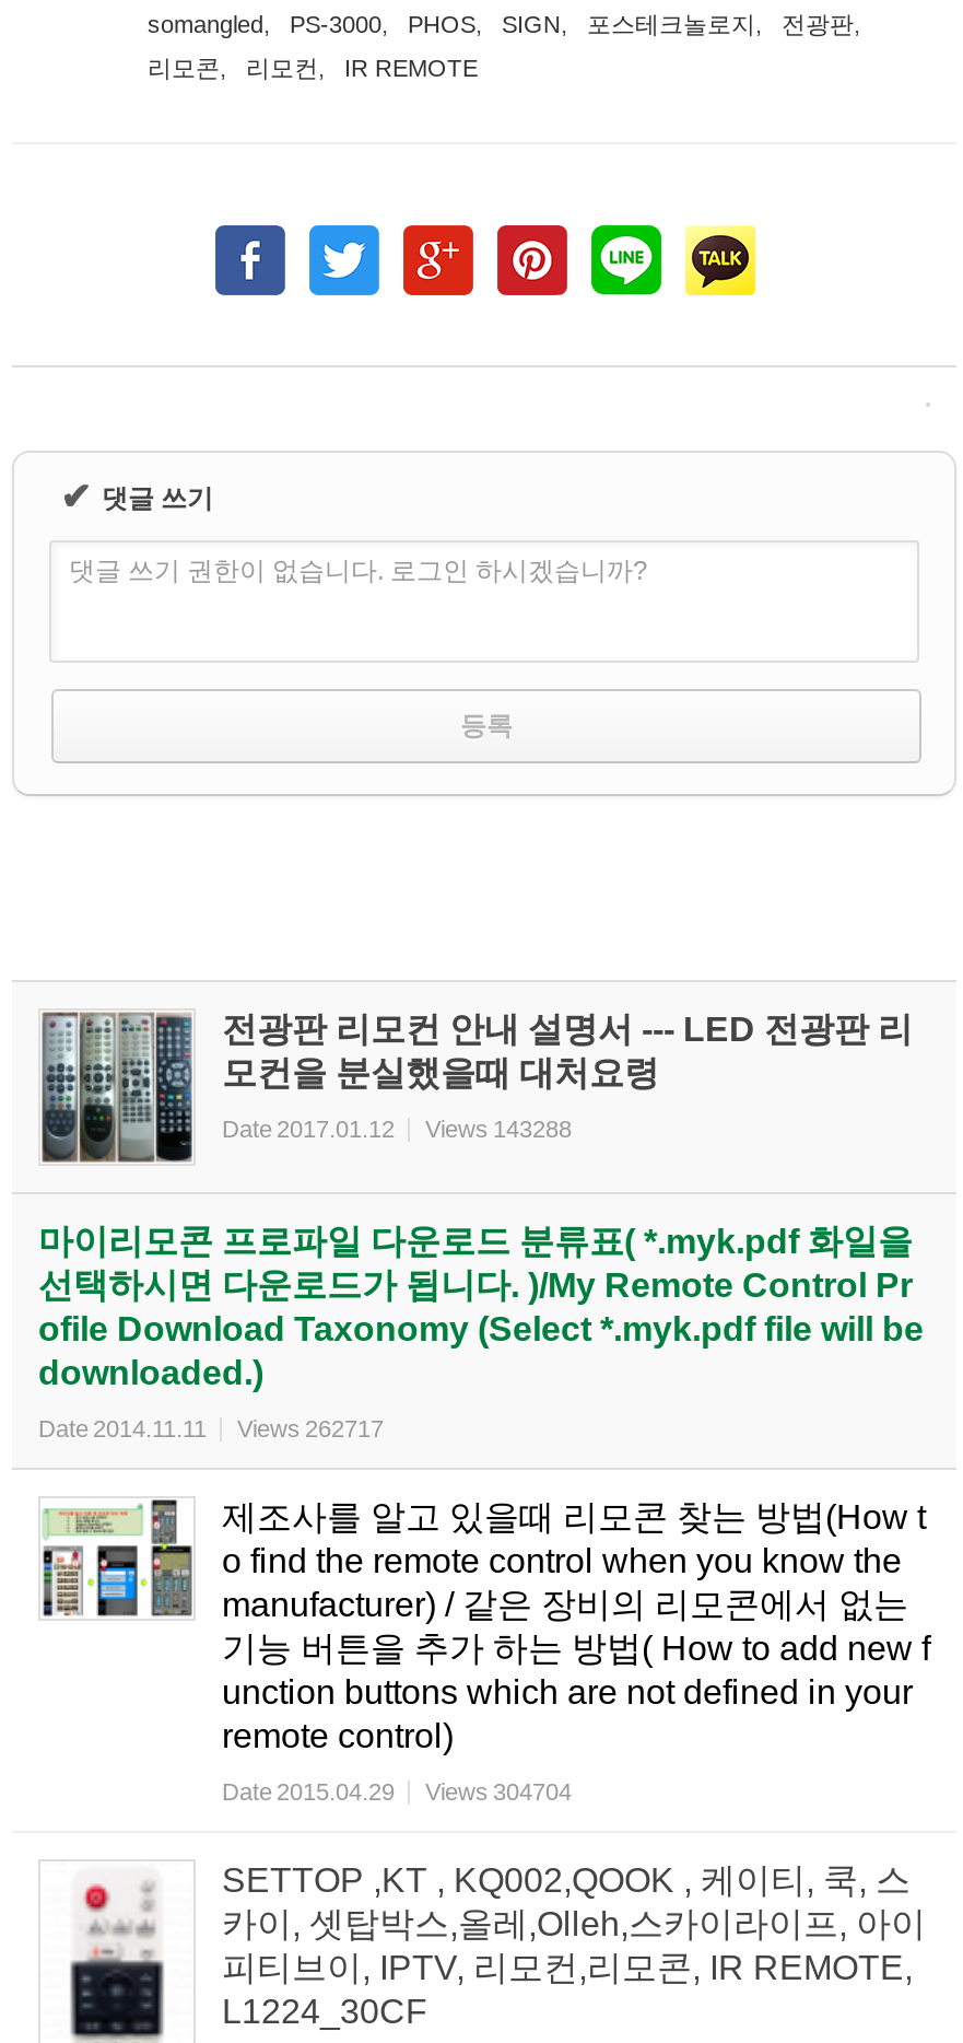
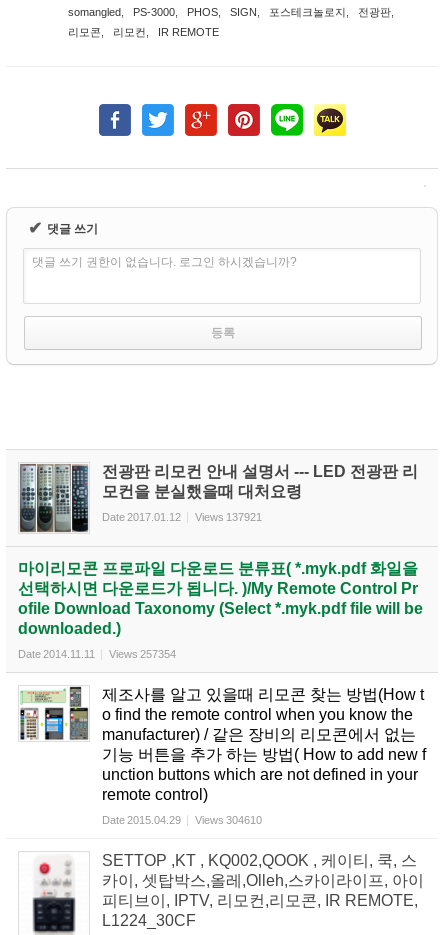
- Date 2017.01.12 Views 143288
+ Date 2017.01.12 Views 137921

- Date 2014.11.11 Views 262717
+ Date 2014.11.11 Views 257354

- Date 2015.04.29 Views 304704
+ Date 2015.04.29 Views 304610
